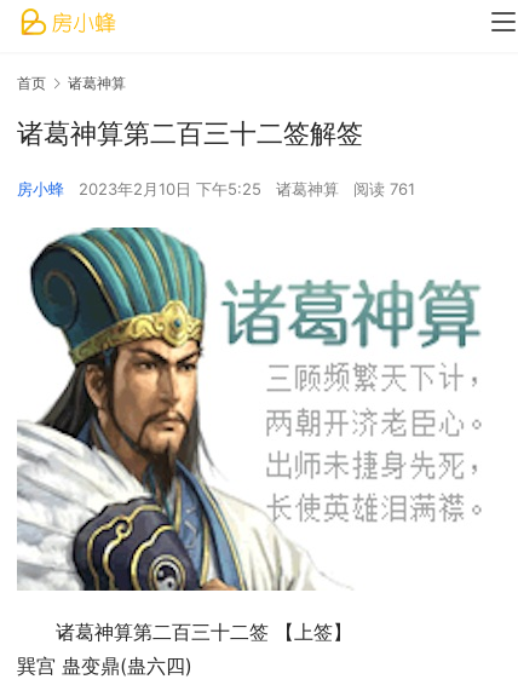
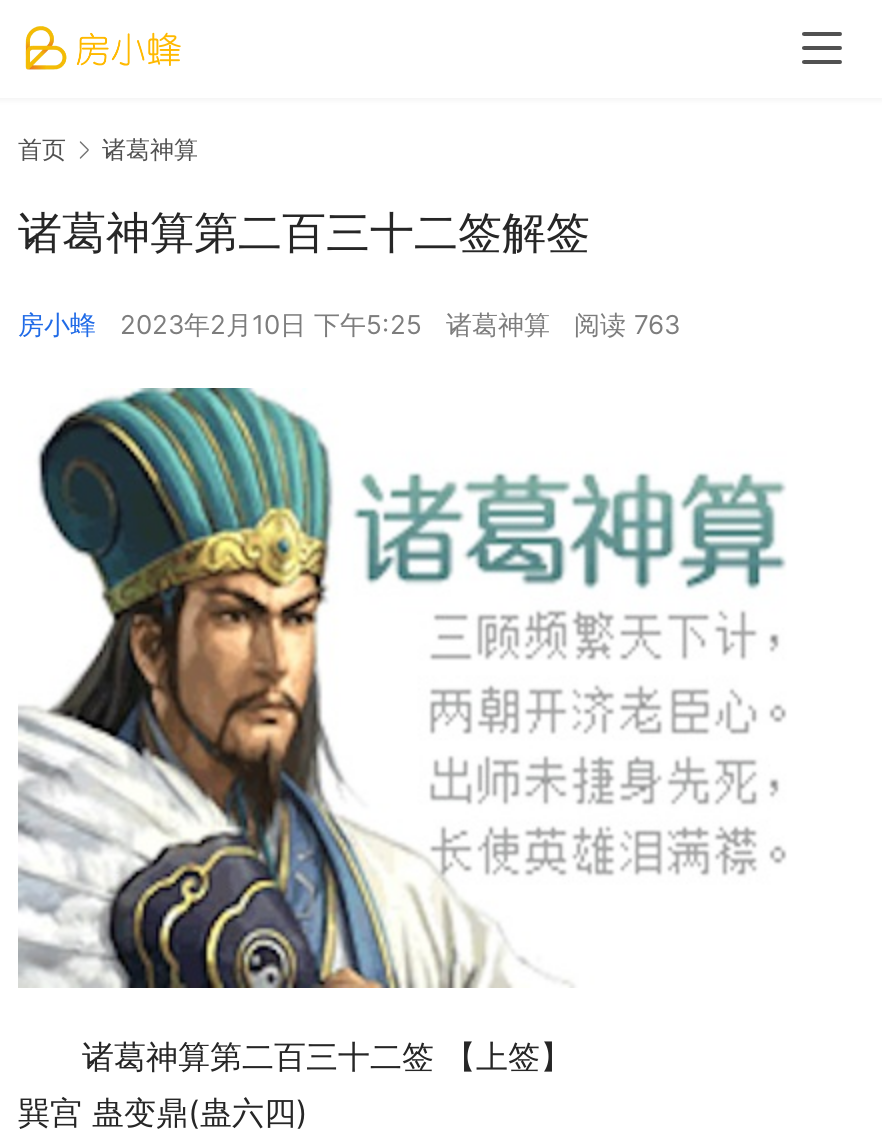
- 房小蜂 2023年2月10日 下午5:25 诸葛神算 阅读 761
+ 房小蜂 2023年2月10日 下午5:25 诸葛神算 阅读 763
